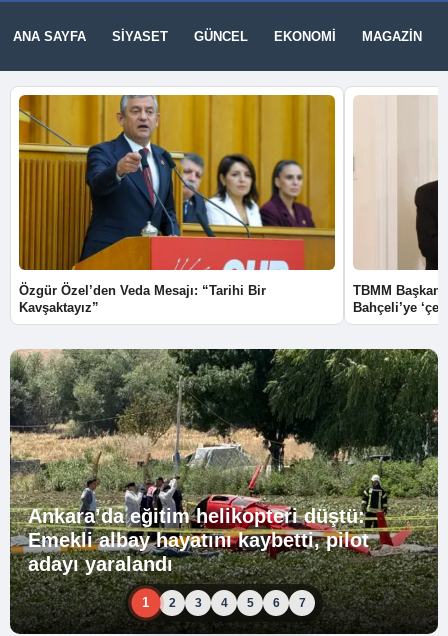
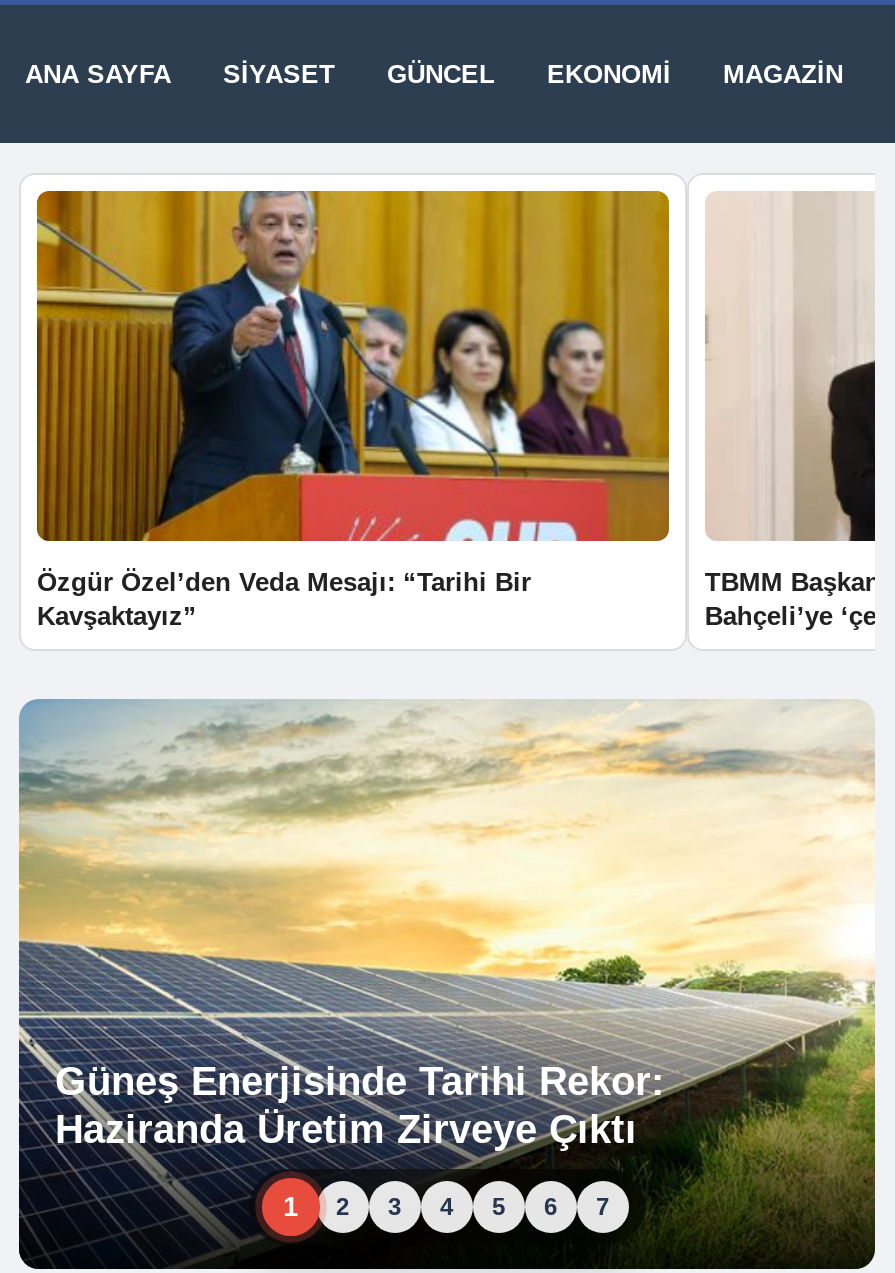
- [image]
- Ankara’da eğitim helikopteri düştü:
- Emekli albay hayatını kaybetti, pilot
- adayı yaralandı
+ [image]
+ Güneş Enerjisinde Tarihi Rekor:
+ Haziranda Üretim Zirveye Çıktı
